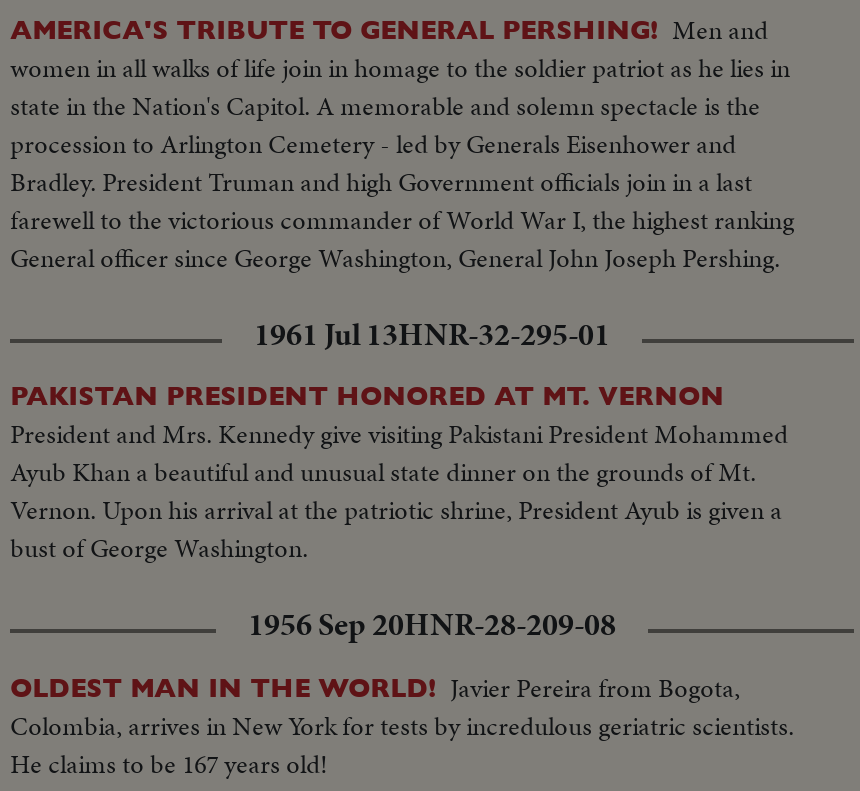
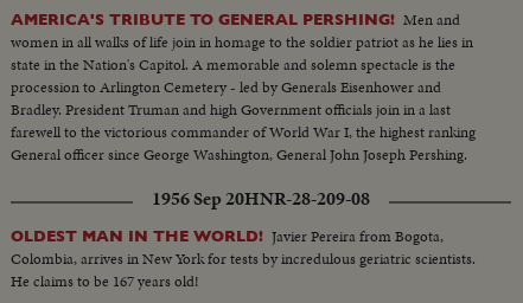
- 1961 Jul 13HNR-32-295-01
- PAKISTAN PRESIDENT HONORED AT MT. VERNON
- President and Mrs. Kennedy give visiting Pakistani President Mohammed
- Ayub Khan a beautiful and unusual state dinner on the grounds of Mt.
- Vernon. Upon his arrival at the patriotic shrine, President Ayub is given a
- bust of George Washington.
